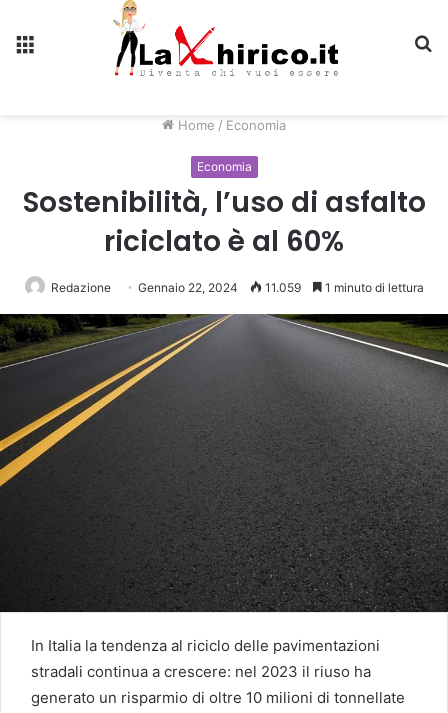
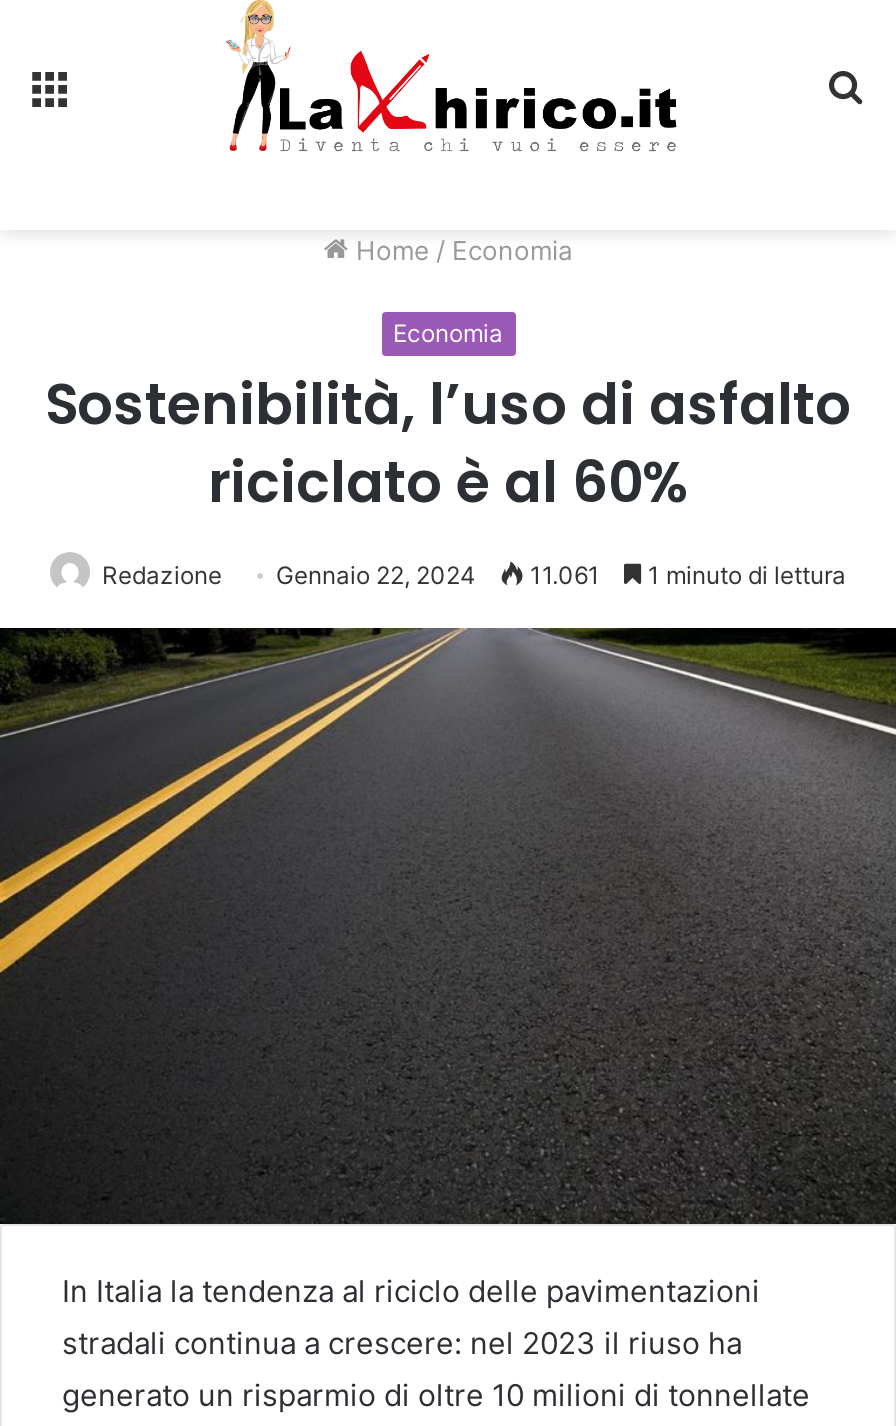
- Redazione Gennaio 22, 2024 11.059 1 minuto di lettura
+ Redazione Gennaio 22, 2024 11.061 1 minuto di lettura
